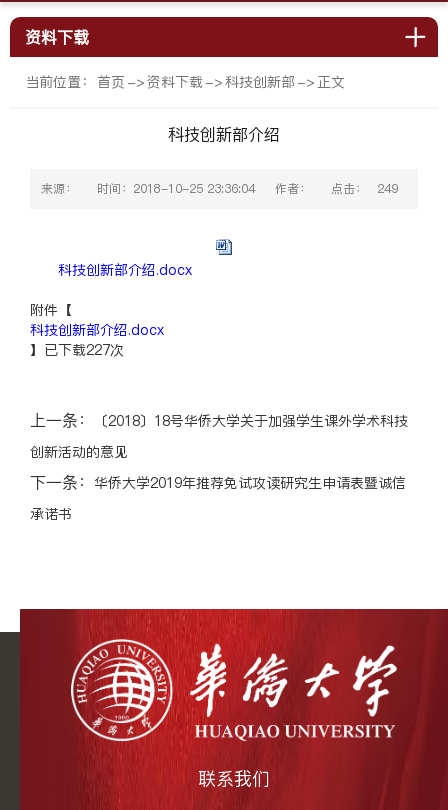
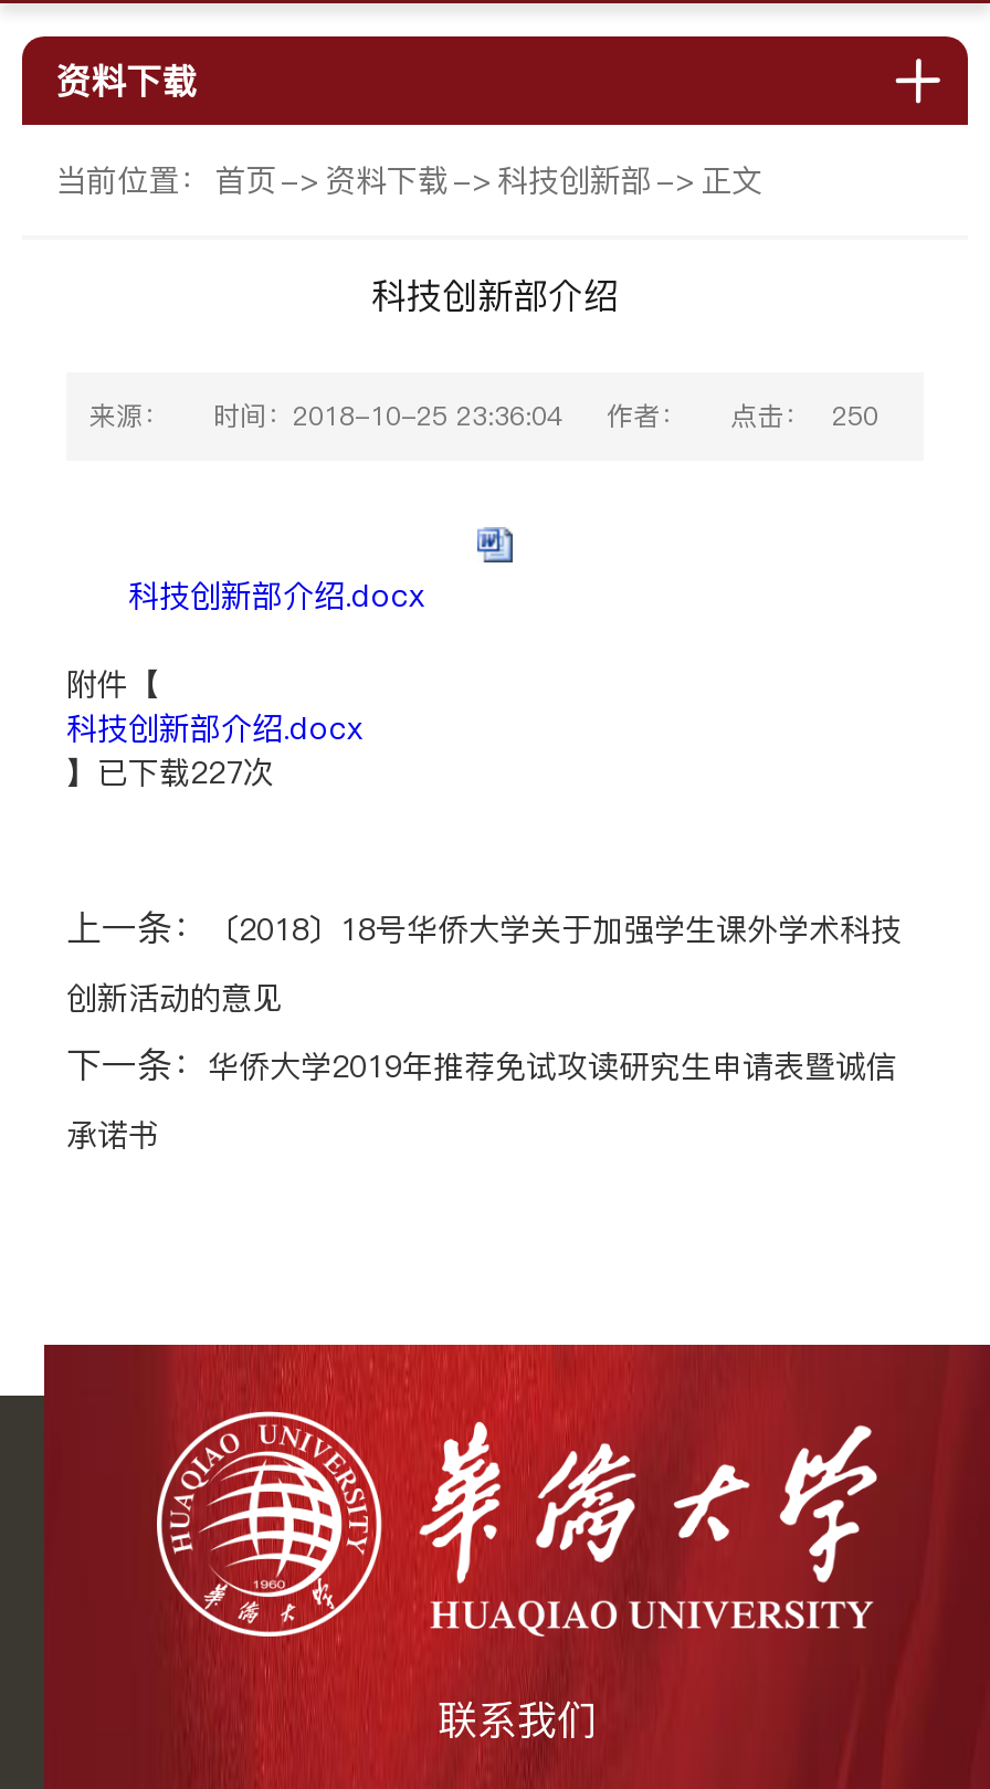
- 来源： 时间：2018-10-25 23:36:04 作者： 点击： 249
+ 来源： 时间：2018-10-25 23:36:04 作者： 点击： 250
